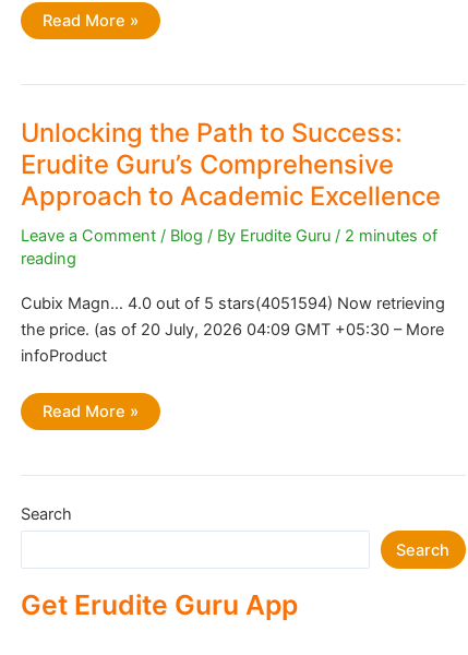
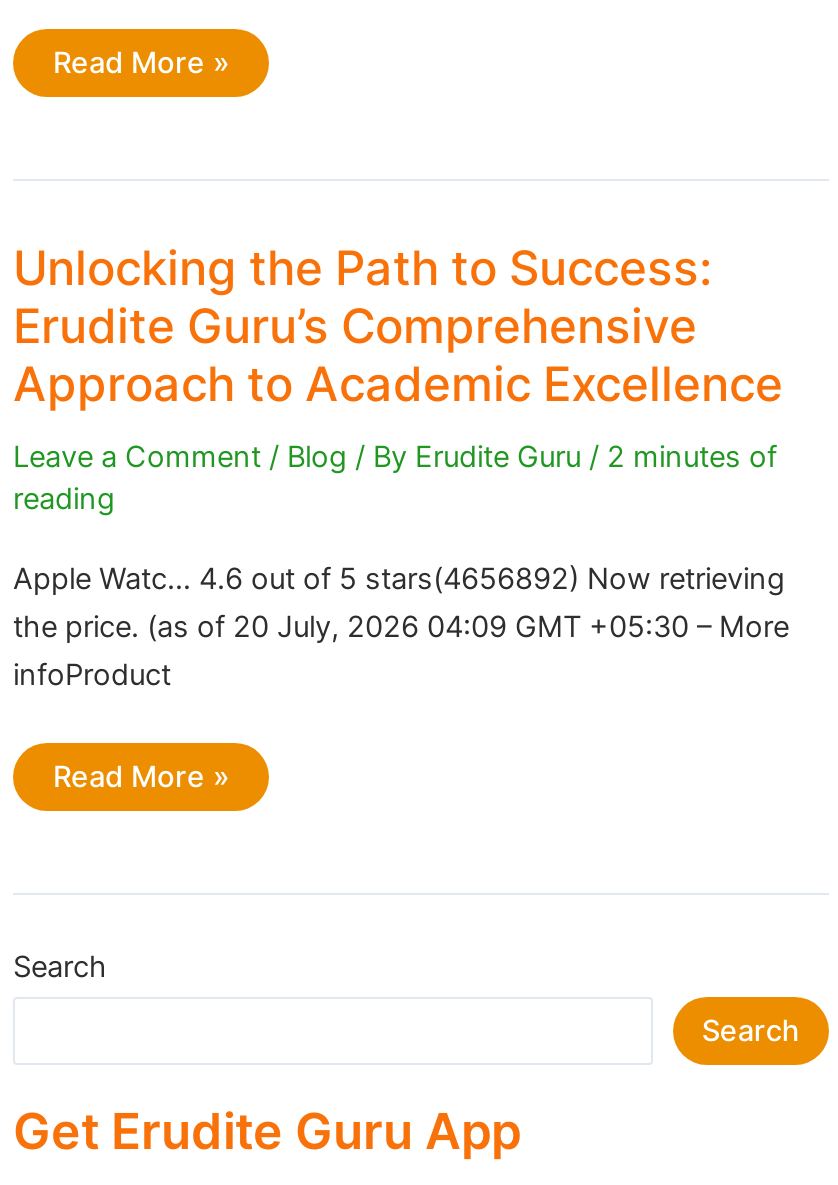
- Cubix Magn… 4.0 out of 5 stars(4051594) Now retrieving
+ Apple Watc… 4.6 out of 5 stars(4656892) Now retrieving
